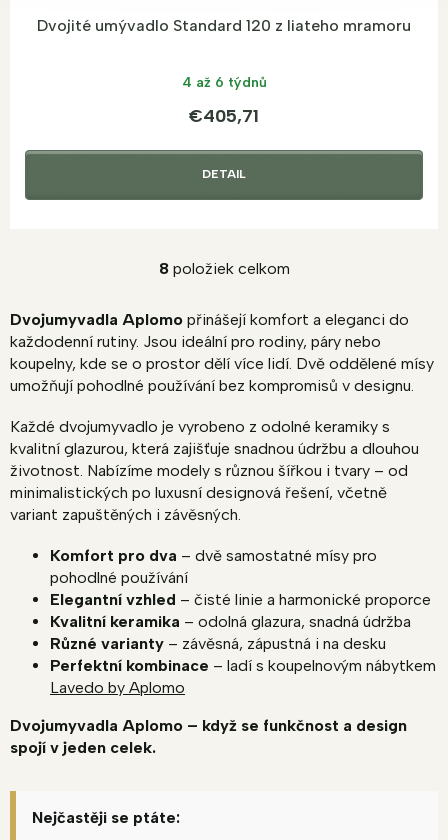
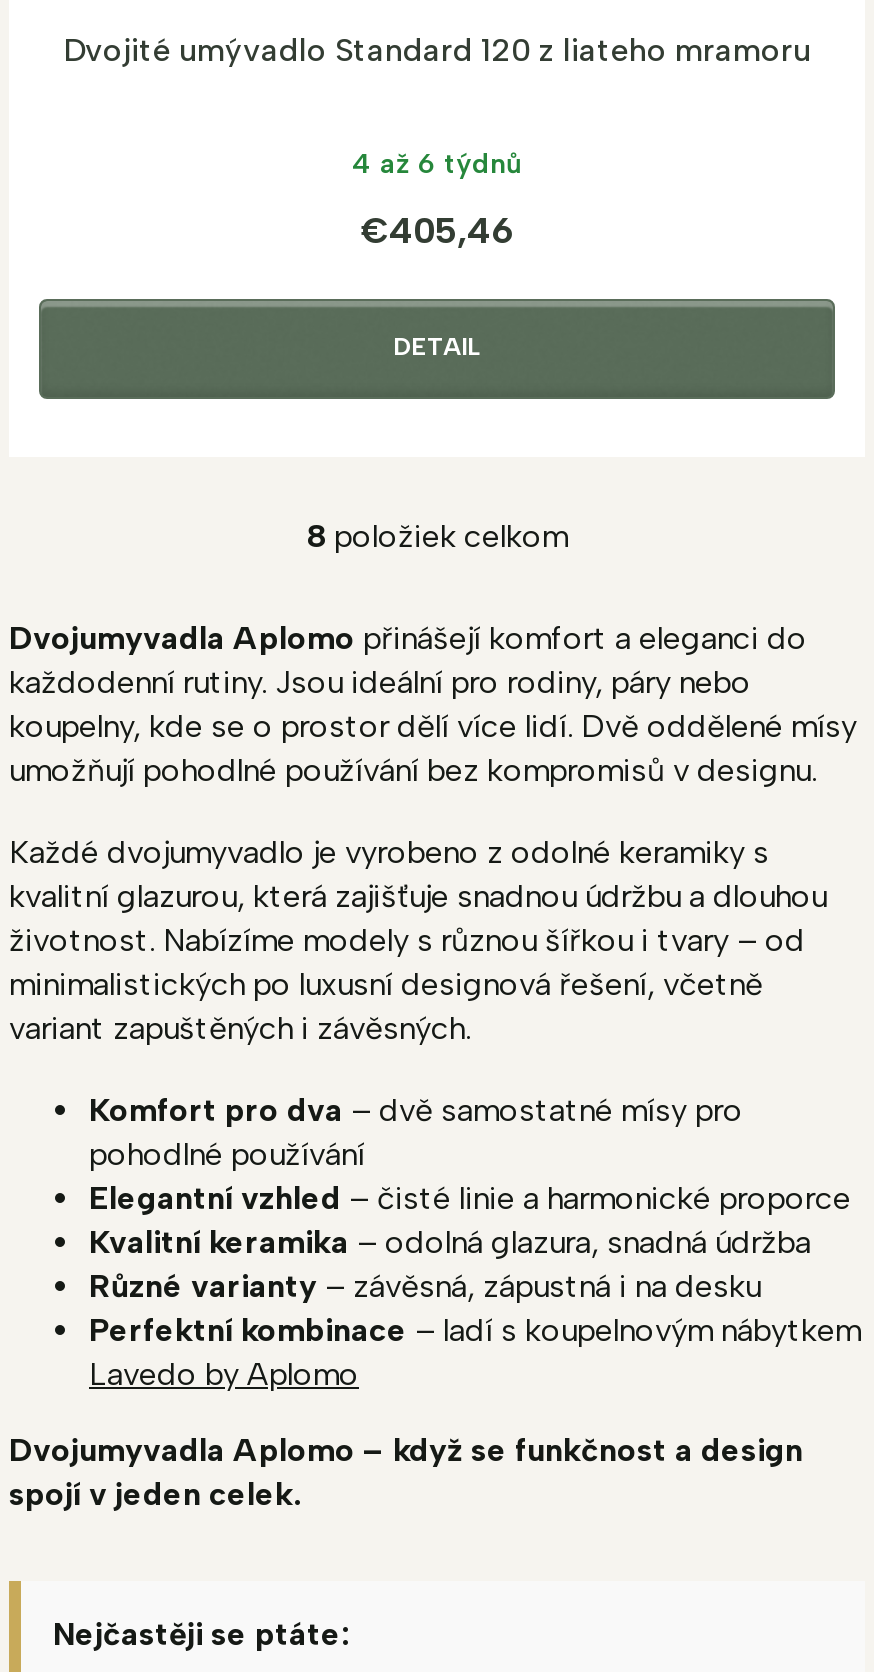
- €405,71
+ €405,46
